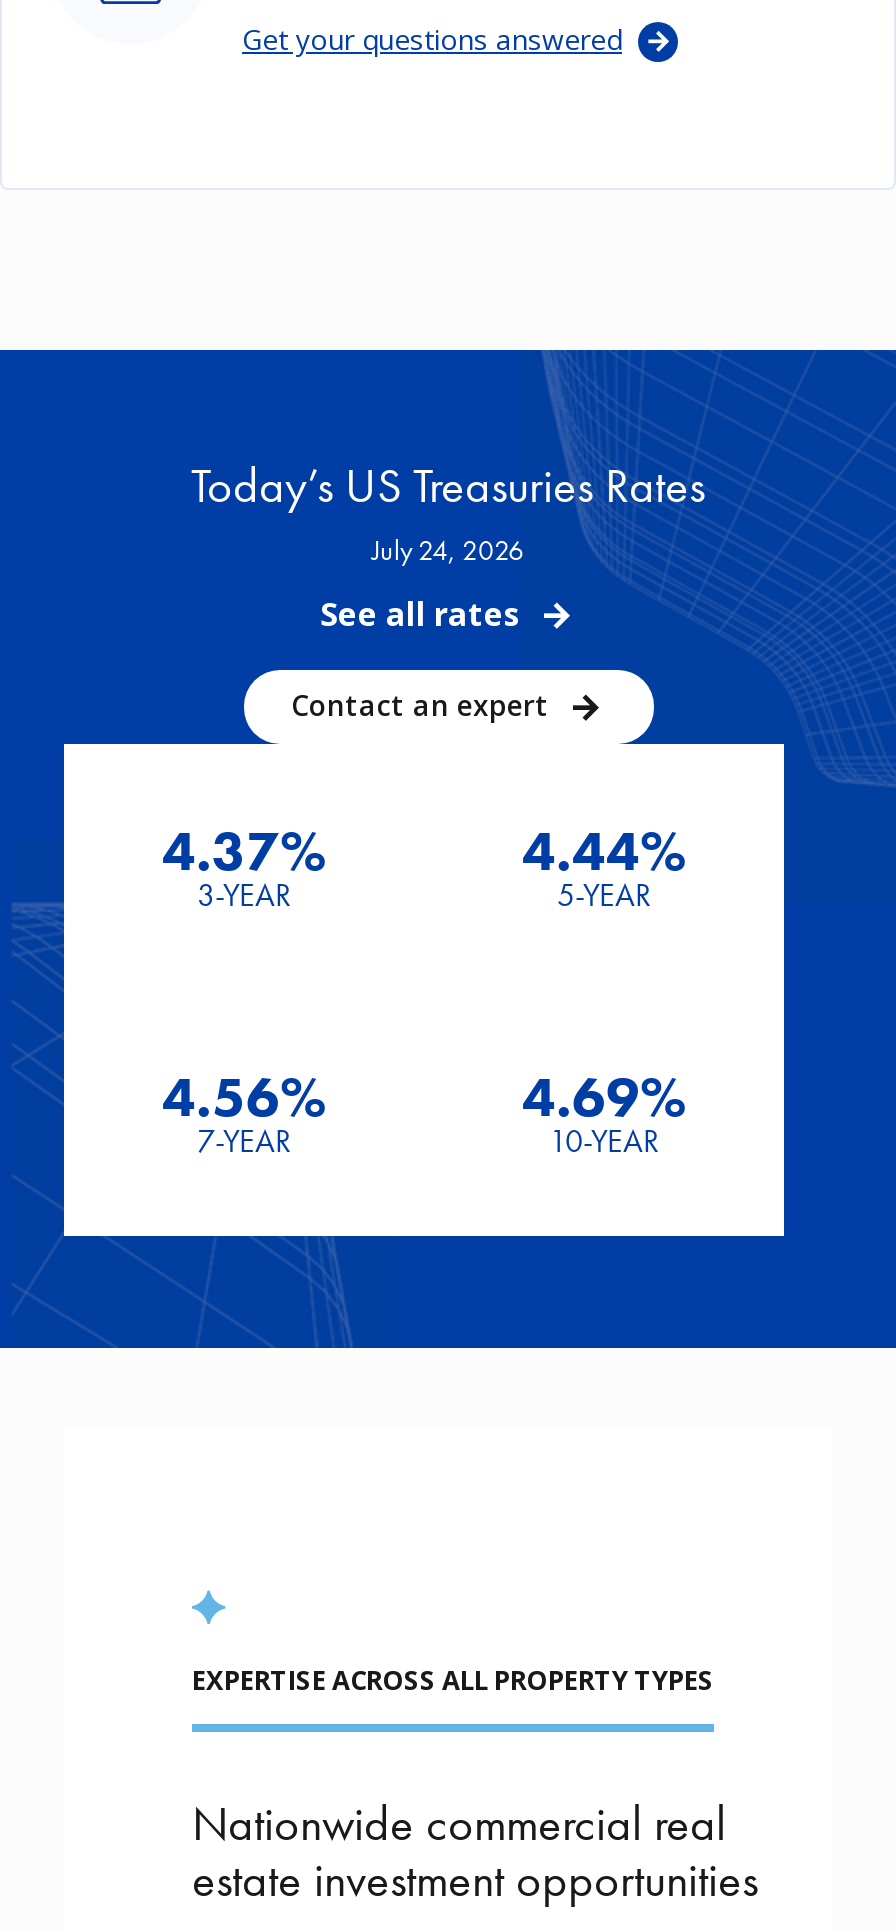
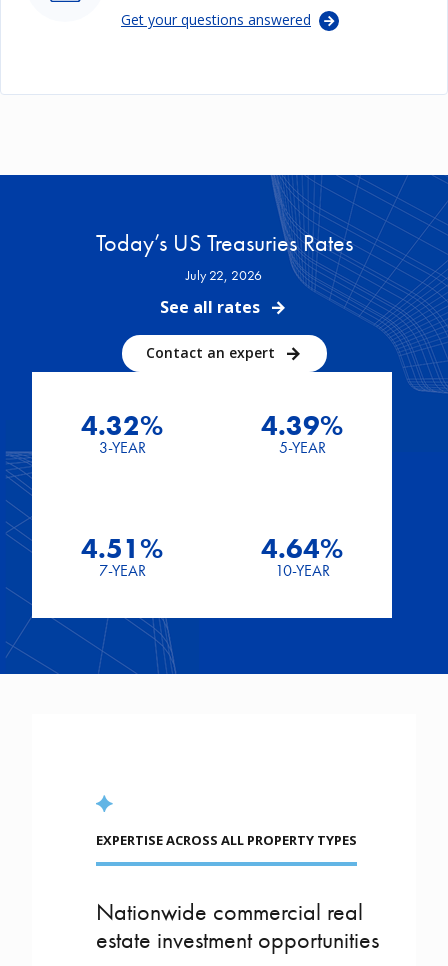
- July 24, 2026
+ July 22, 2026

- 4.37%
+ 4.32%

- 4.44%
+ 4.39%

- 4.56%
+ 4.51%

- 4.69%
+ 4.64%
